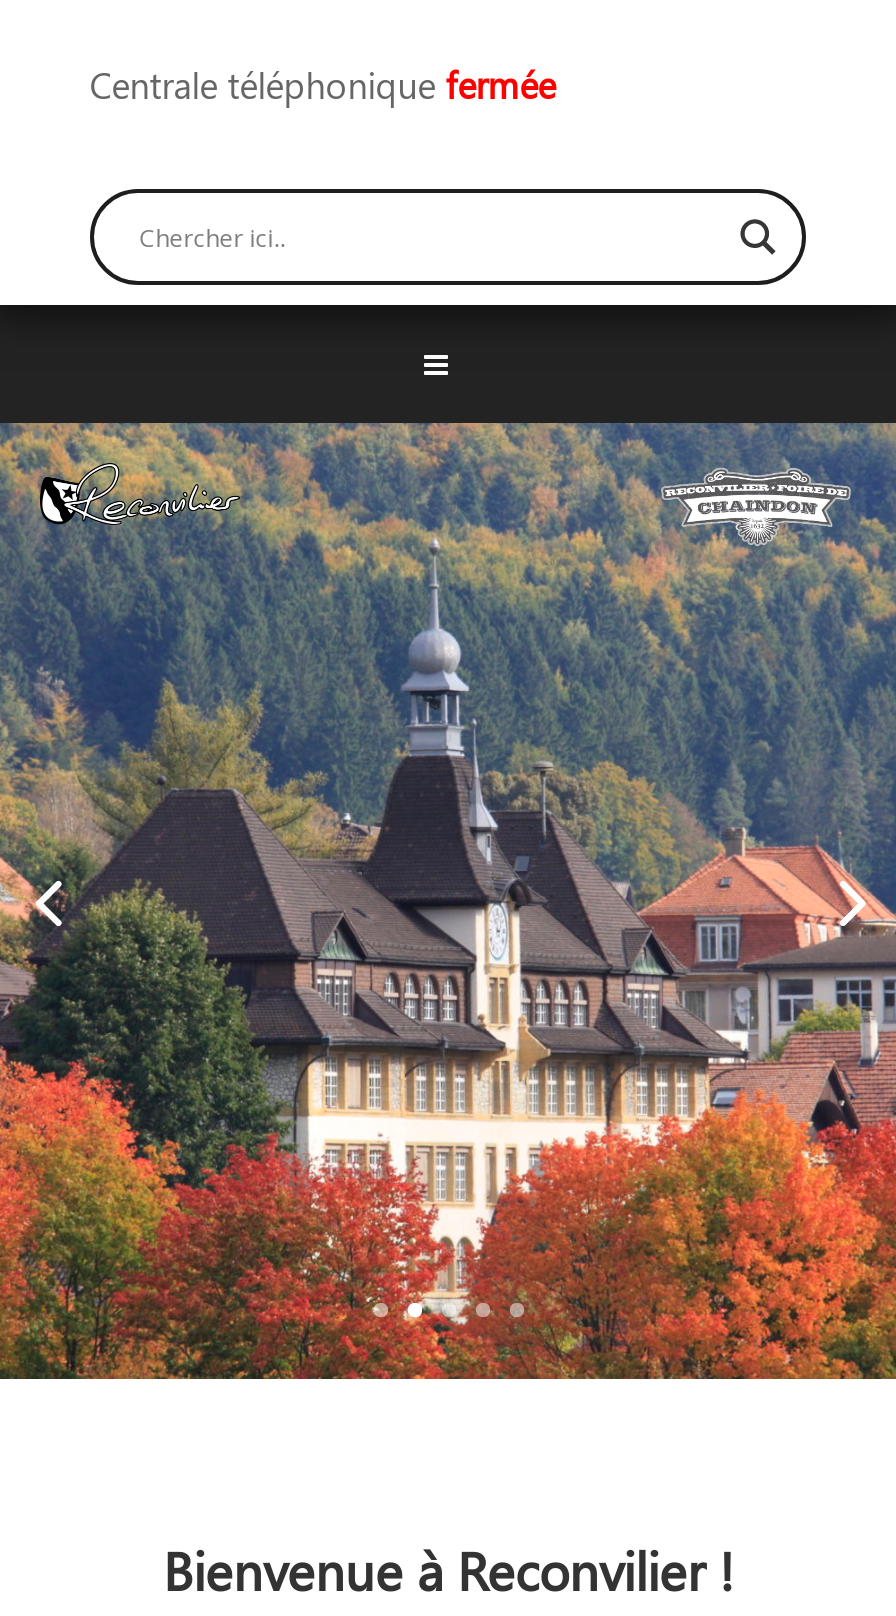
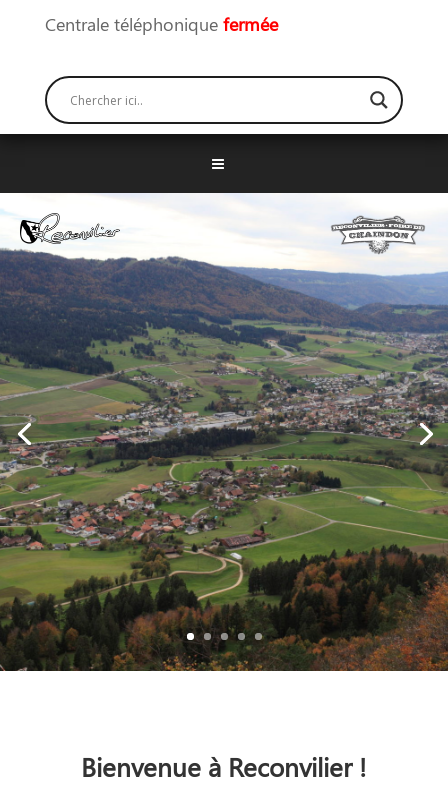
- [image]
+ [image]
